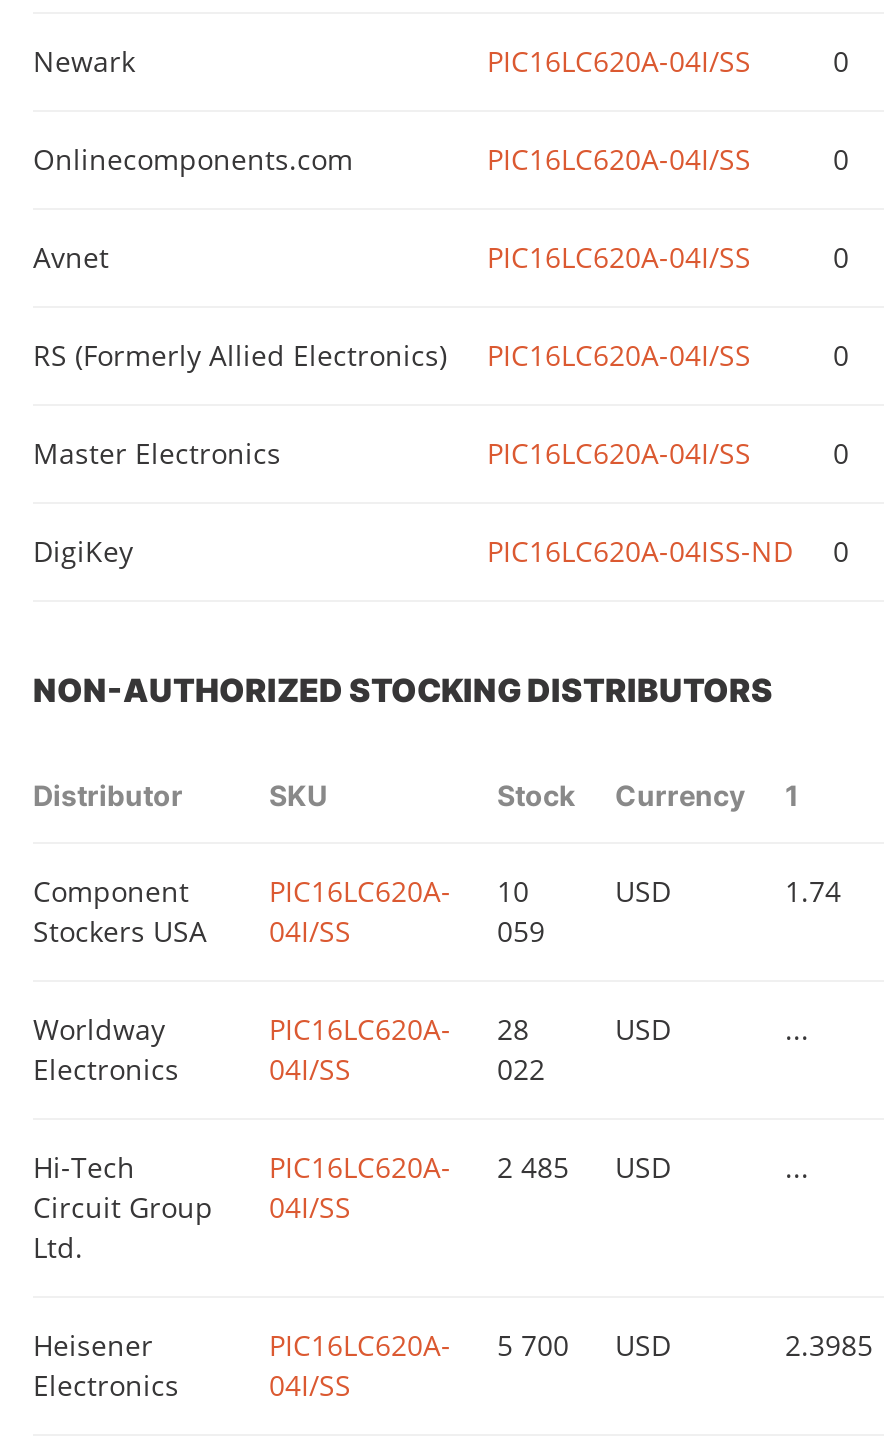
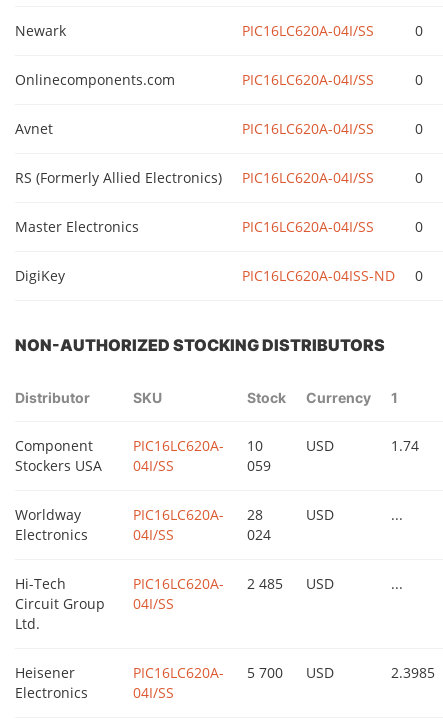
- 022
+ 024
